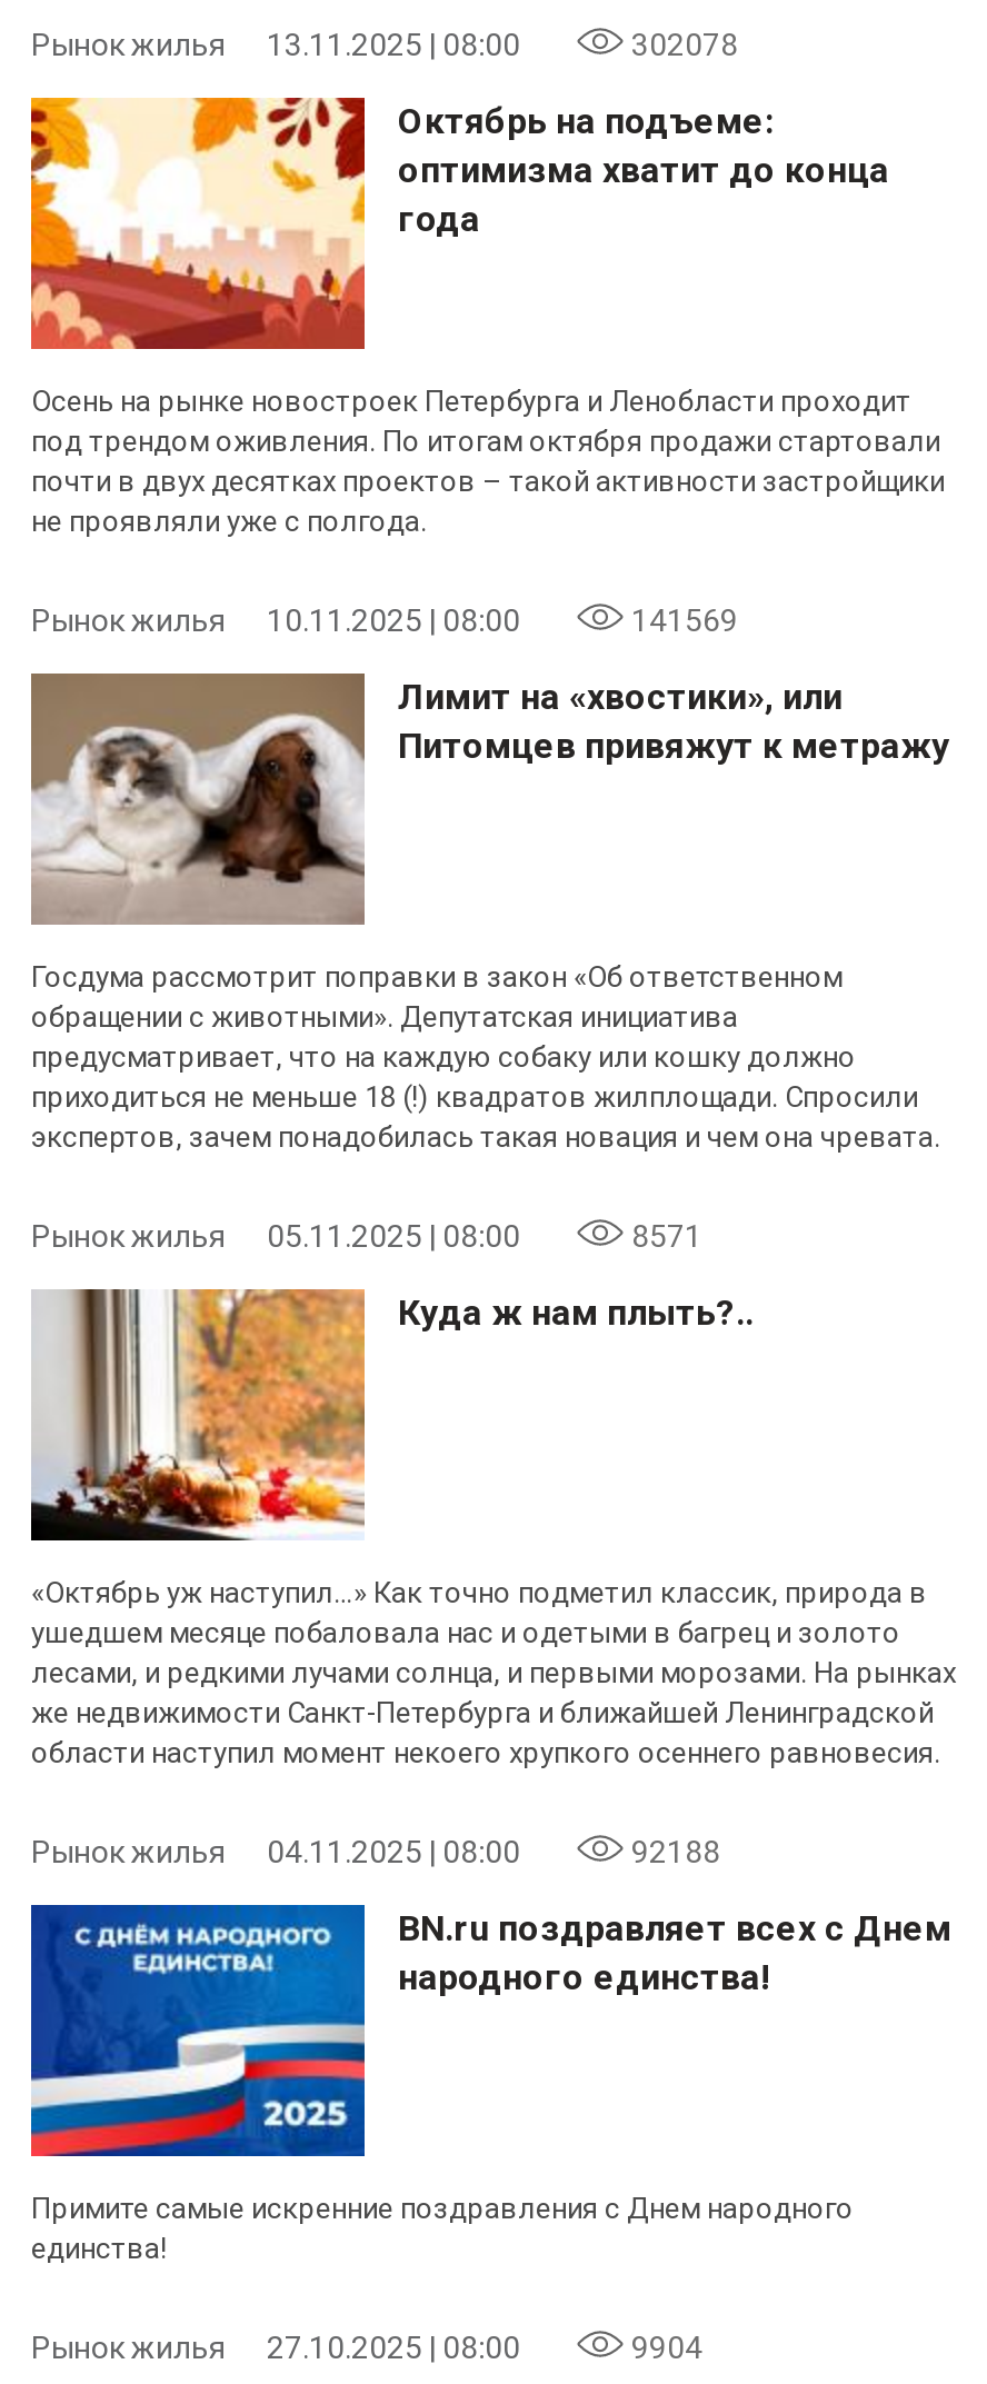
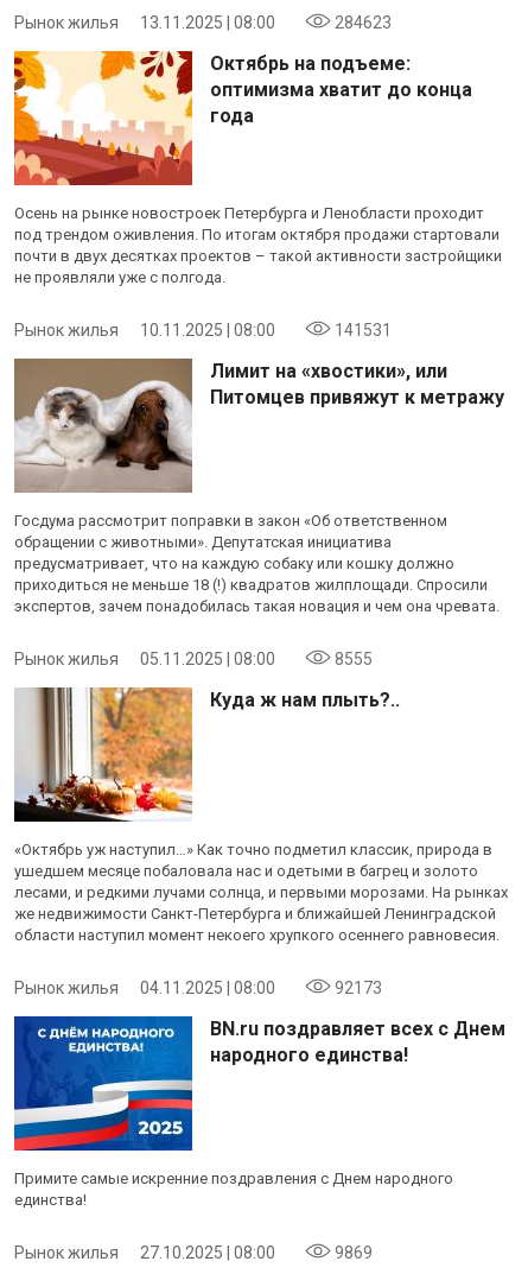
- 302078
+ 284623

- 141569
+ 141531

- 8571
+ 8555

- 92188
+ 92173

- 9904
+ 9869
